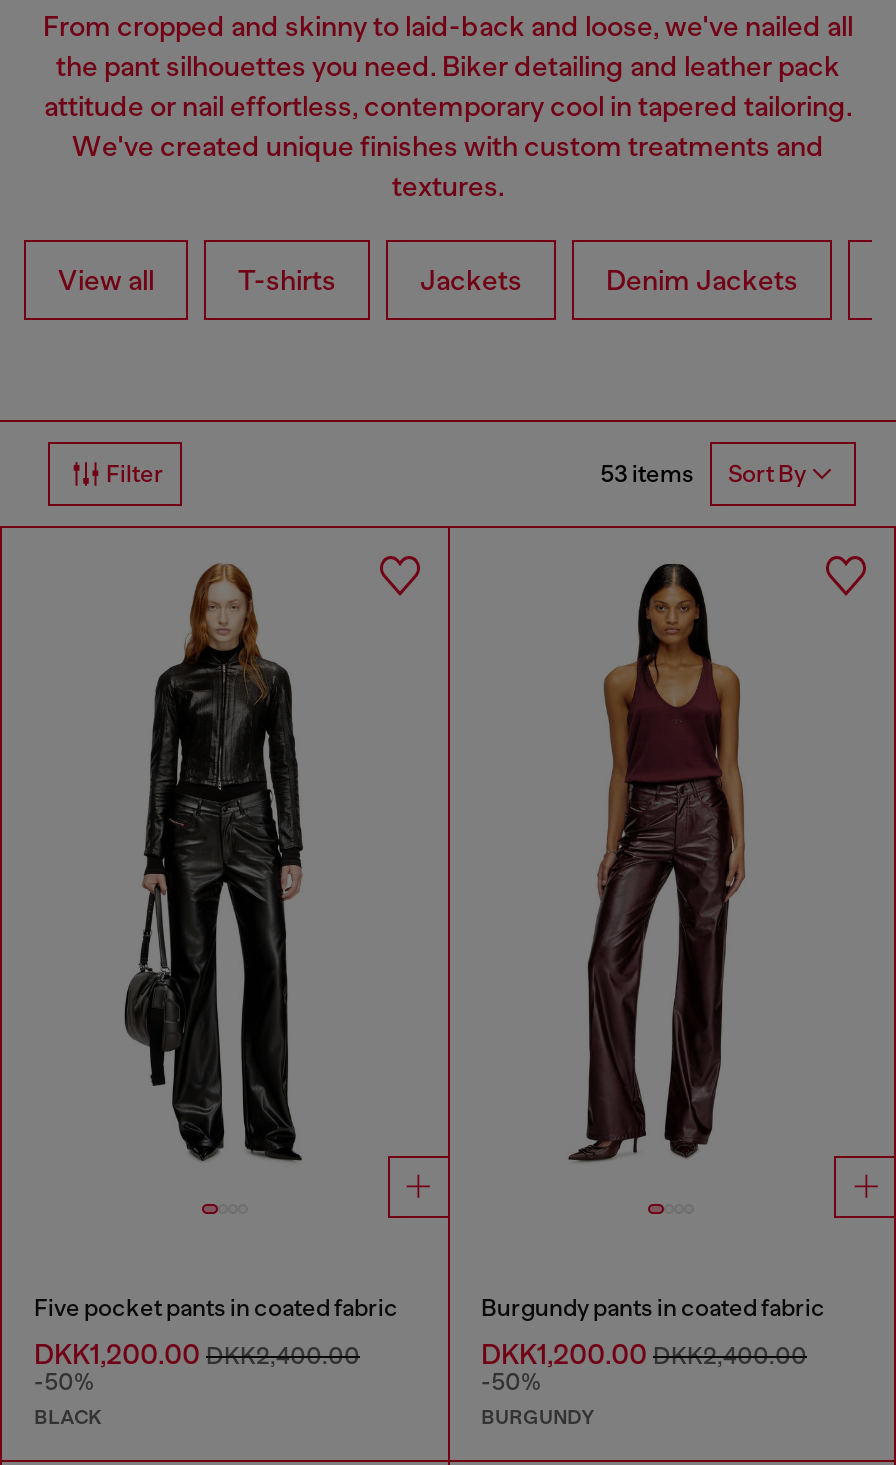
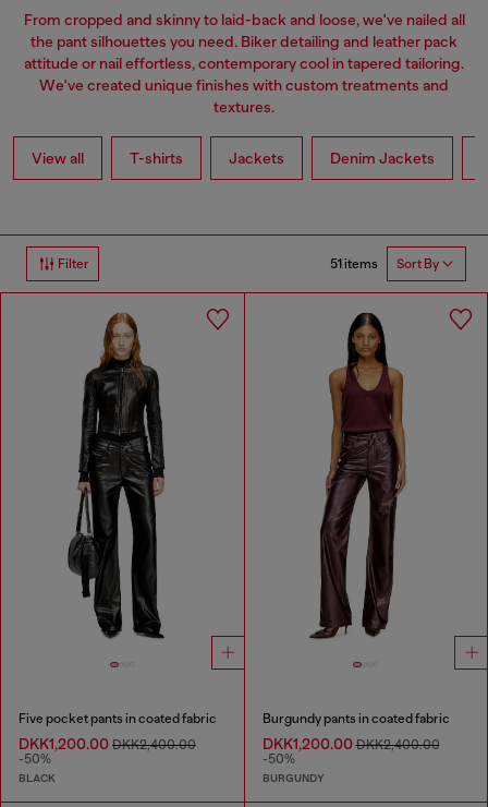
- 53 items Sort By
+ 51 items Sort By
